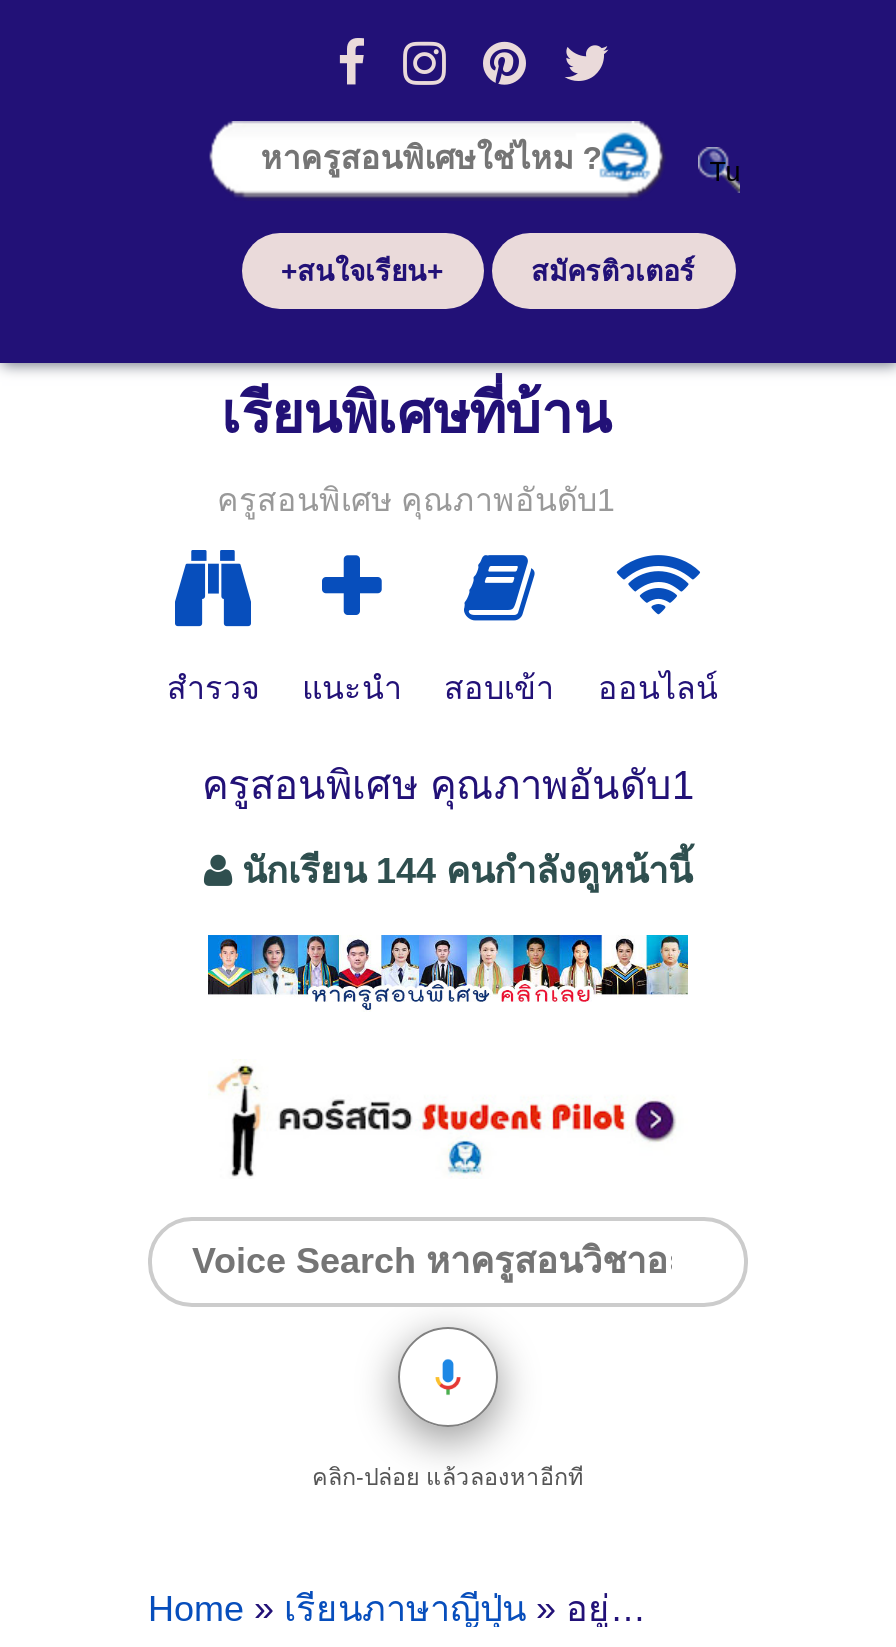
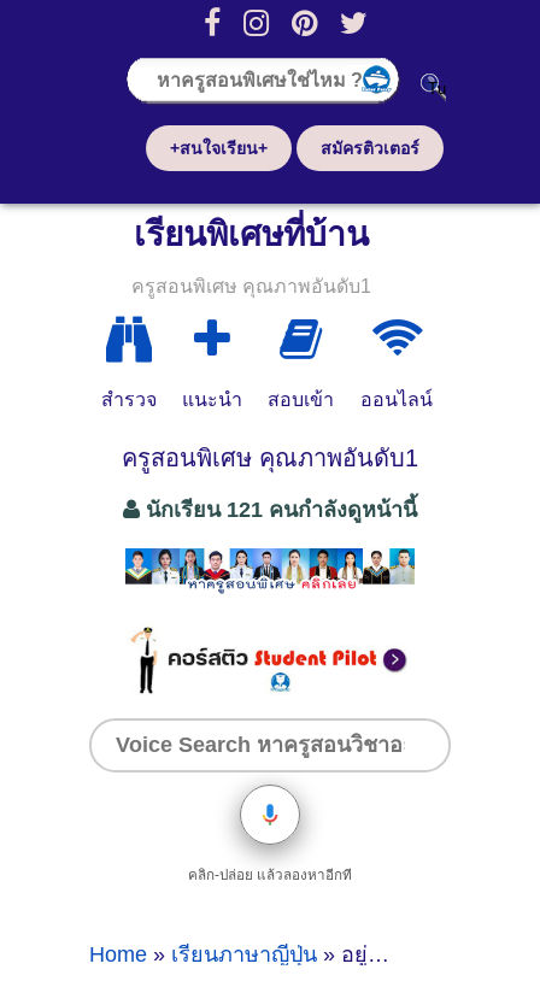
- นักเรียน 144 คนกำลังดูหน้านี้
+ นักเรียน 121 คนกำลังดูหน้านี้
